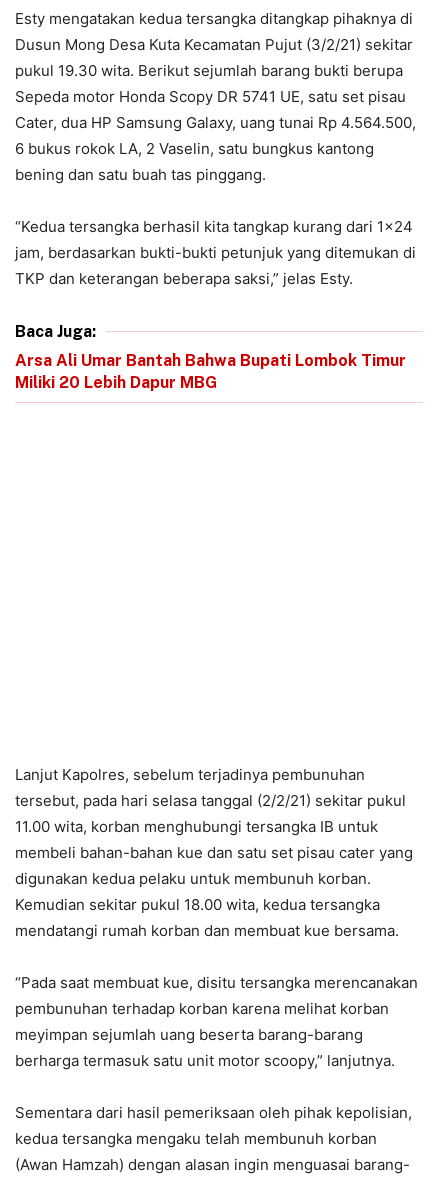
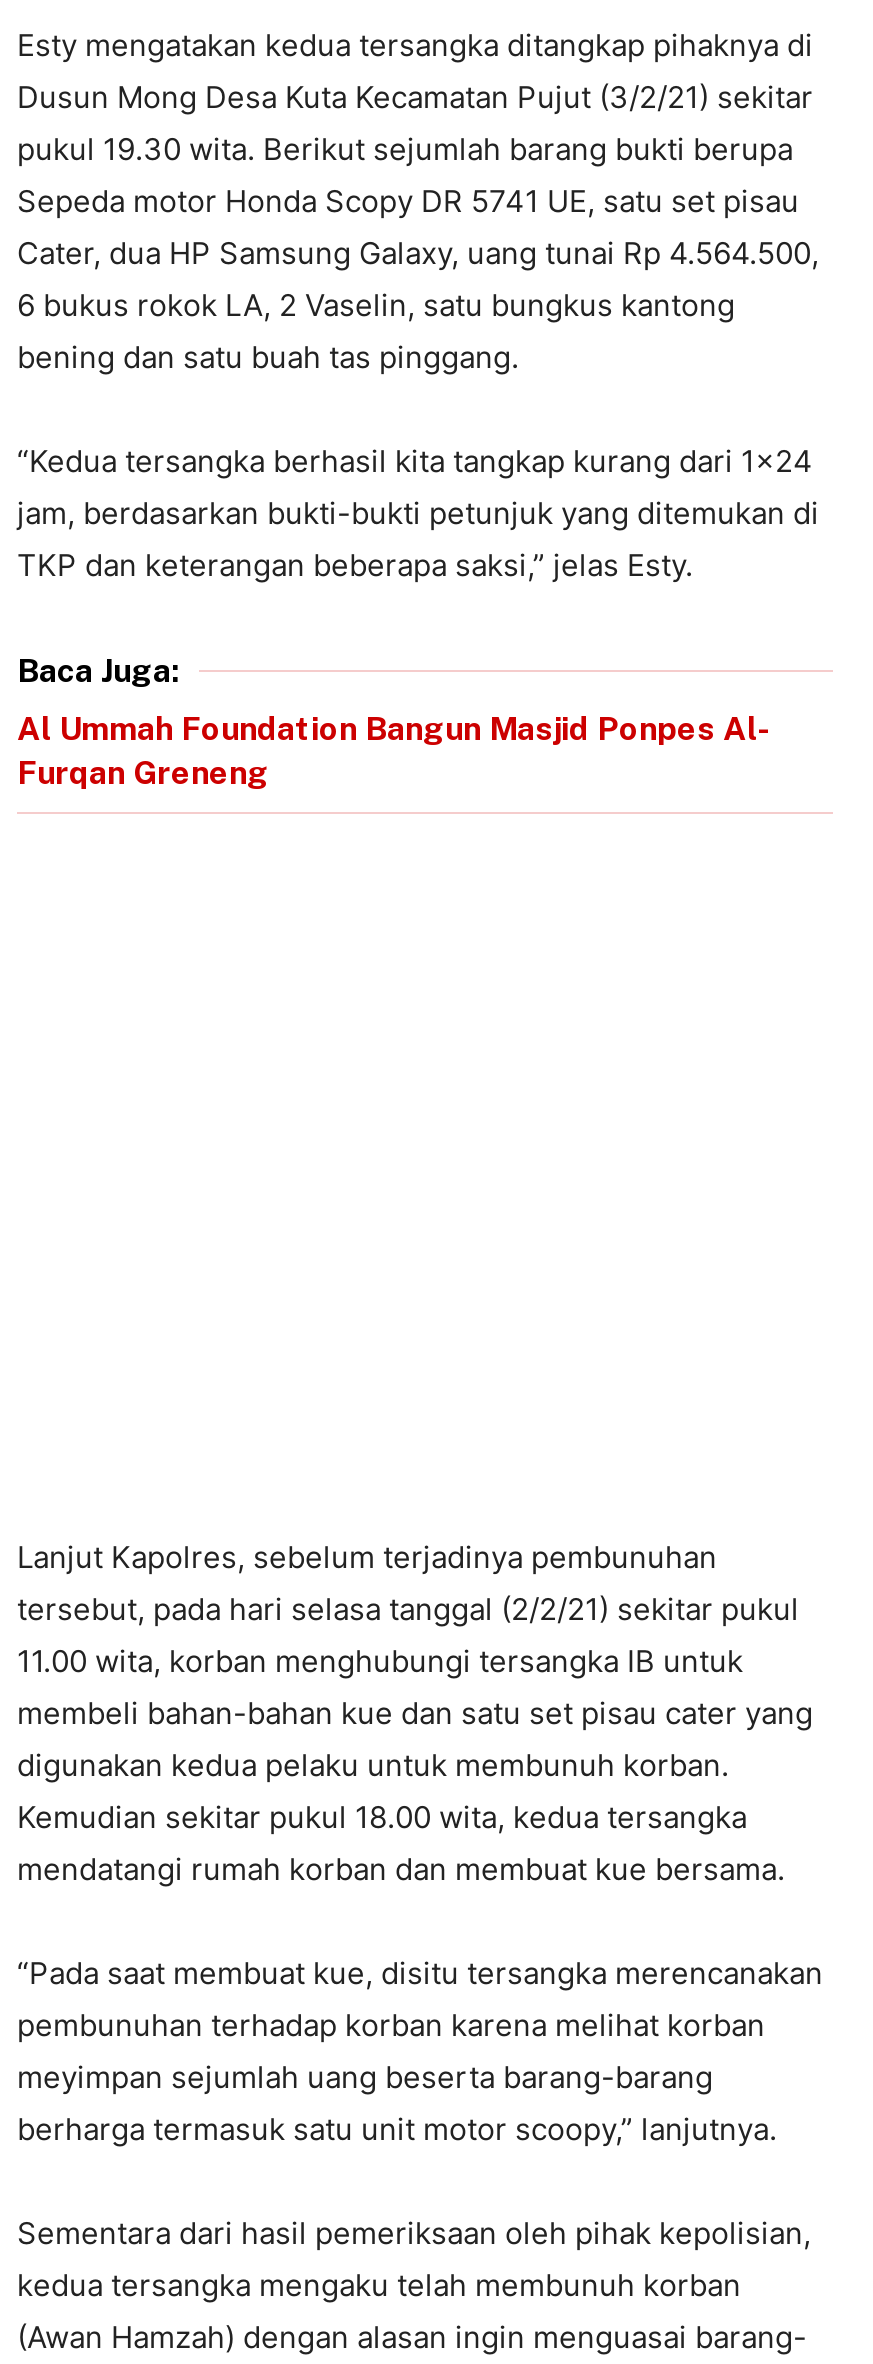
- Arsa Ali Umar Bantah Bahwa Bupati Lombok Timur
- Miliki 20 Lebih Dapur MBG
+ Al Ummah Foundation Bangun Masjid Ponpes Al-
+ Furqan Greneng
